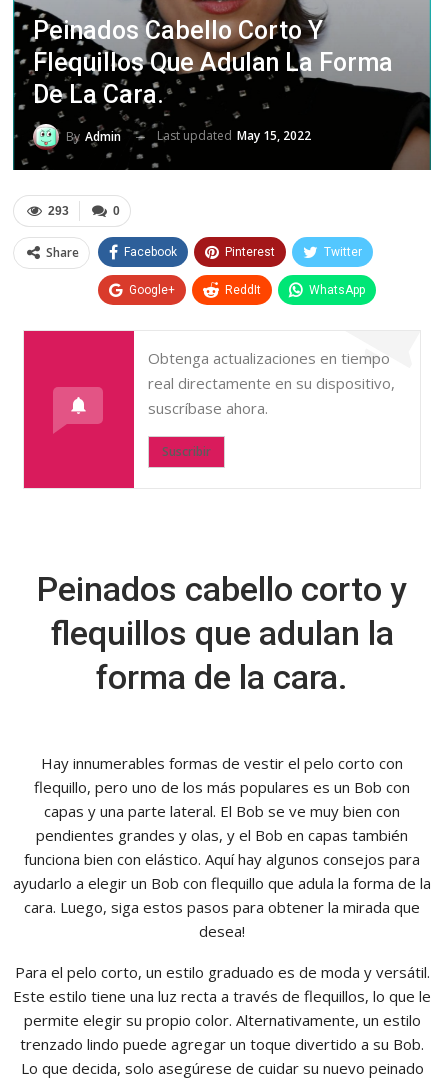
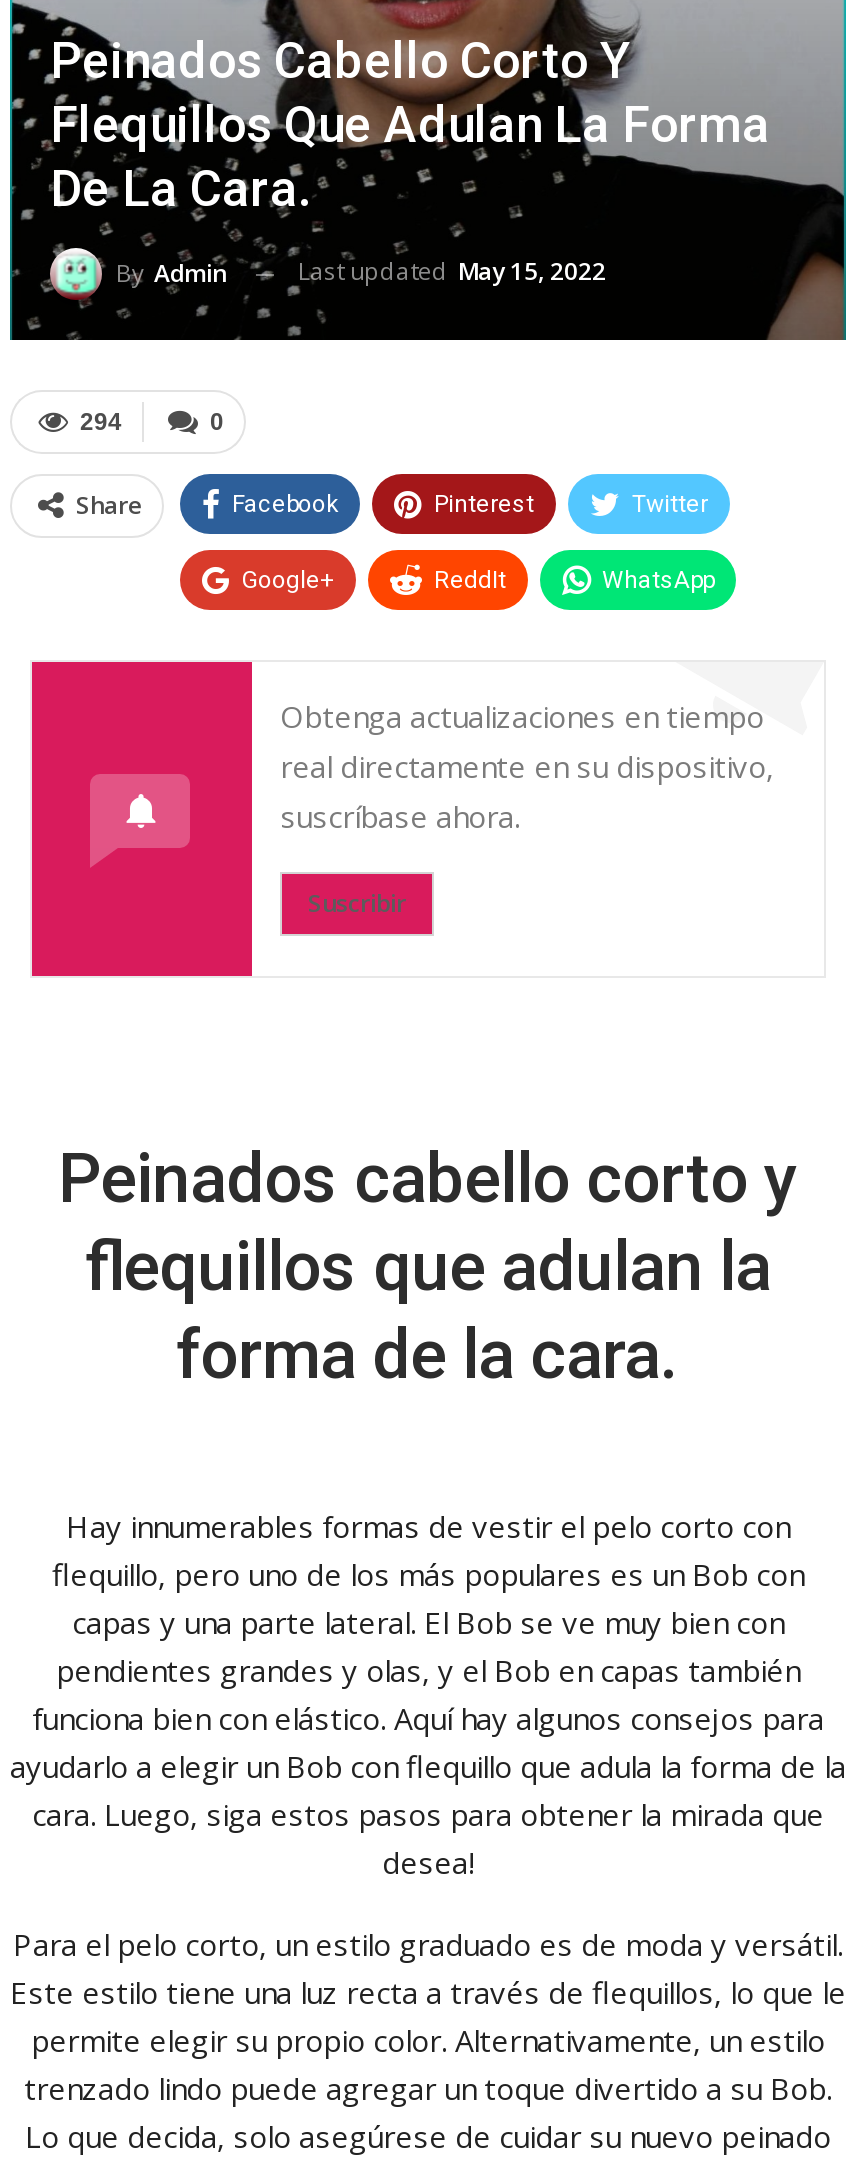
- 293
+ 294
